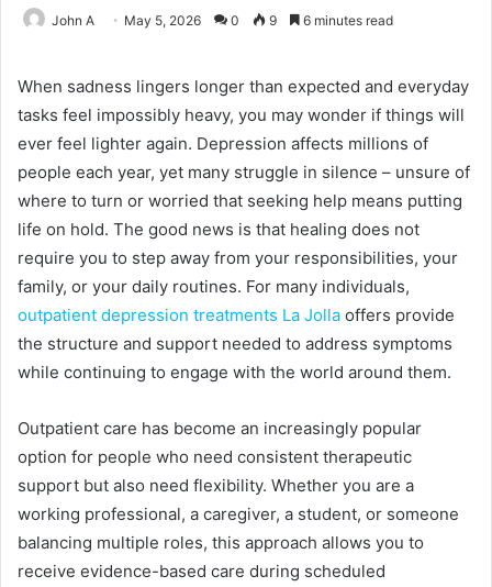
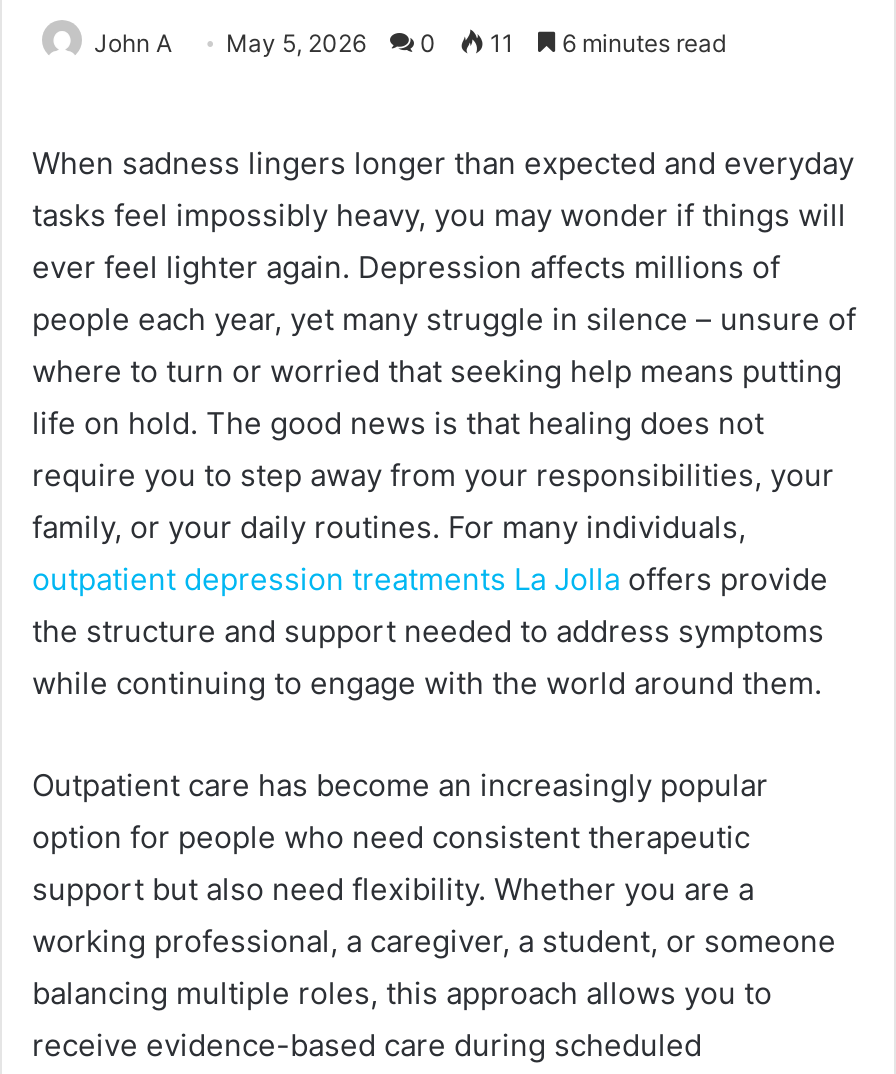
- John A May 5, 2026 0 9 6 minutes read
+ John A May 5, 2026 0 11 6 minutes read
